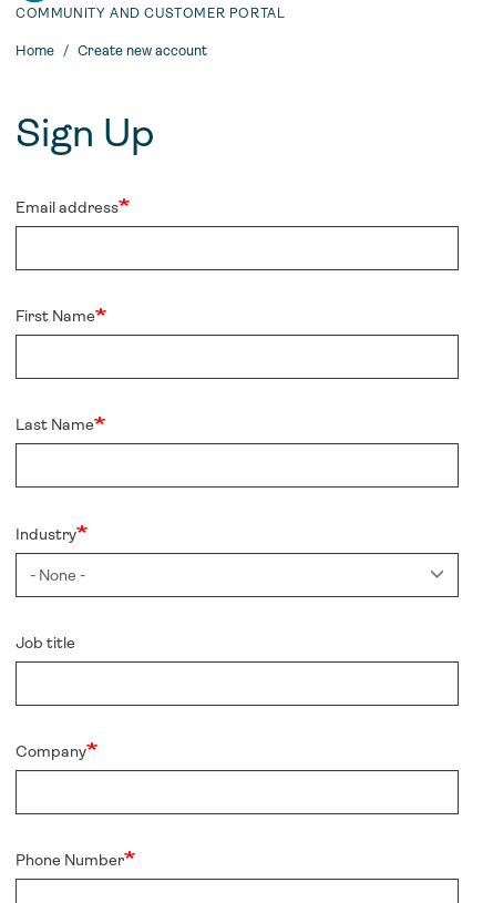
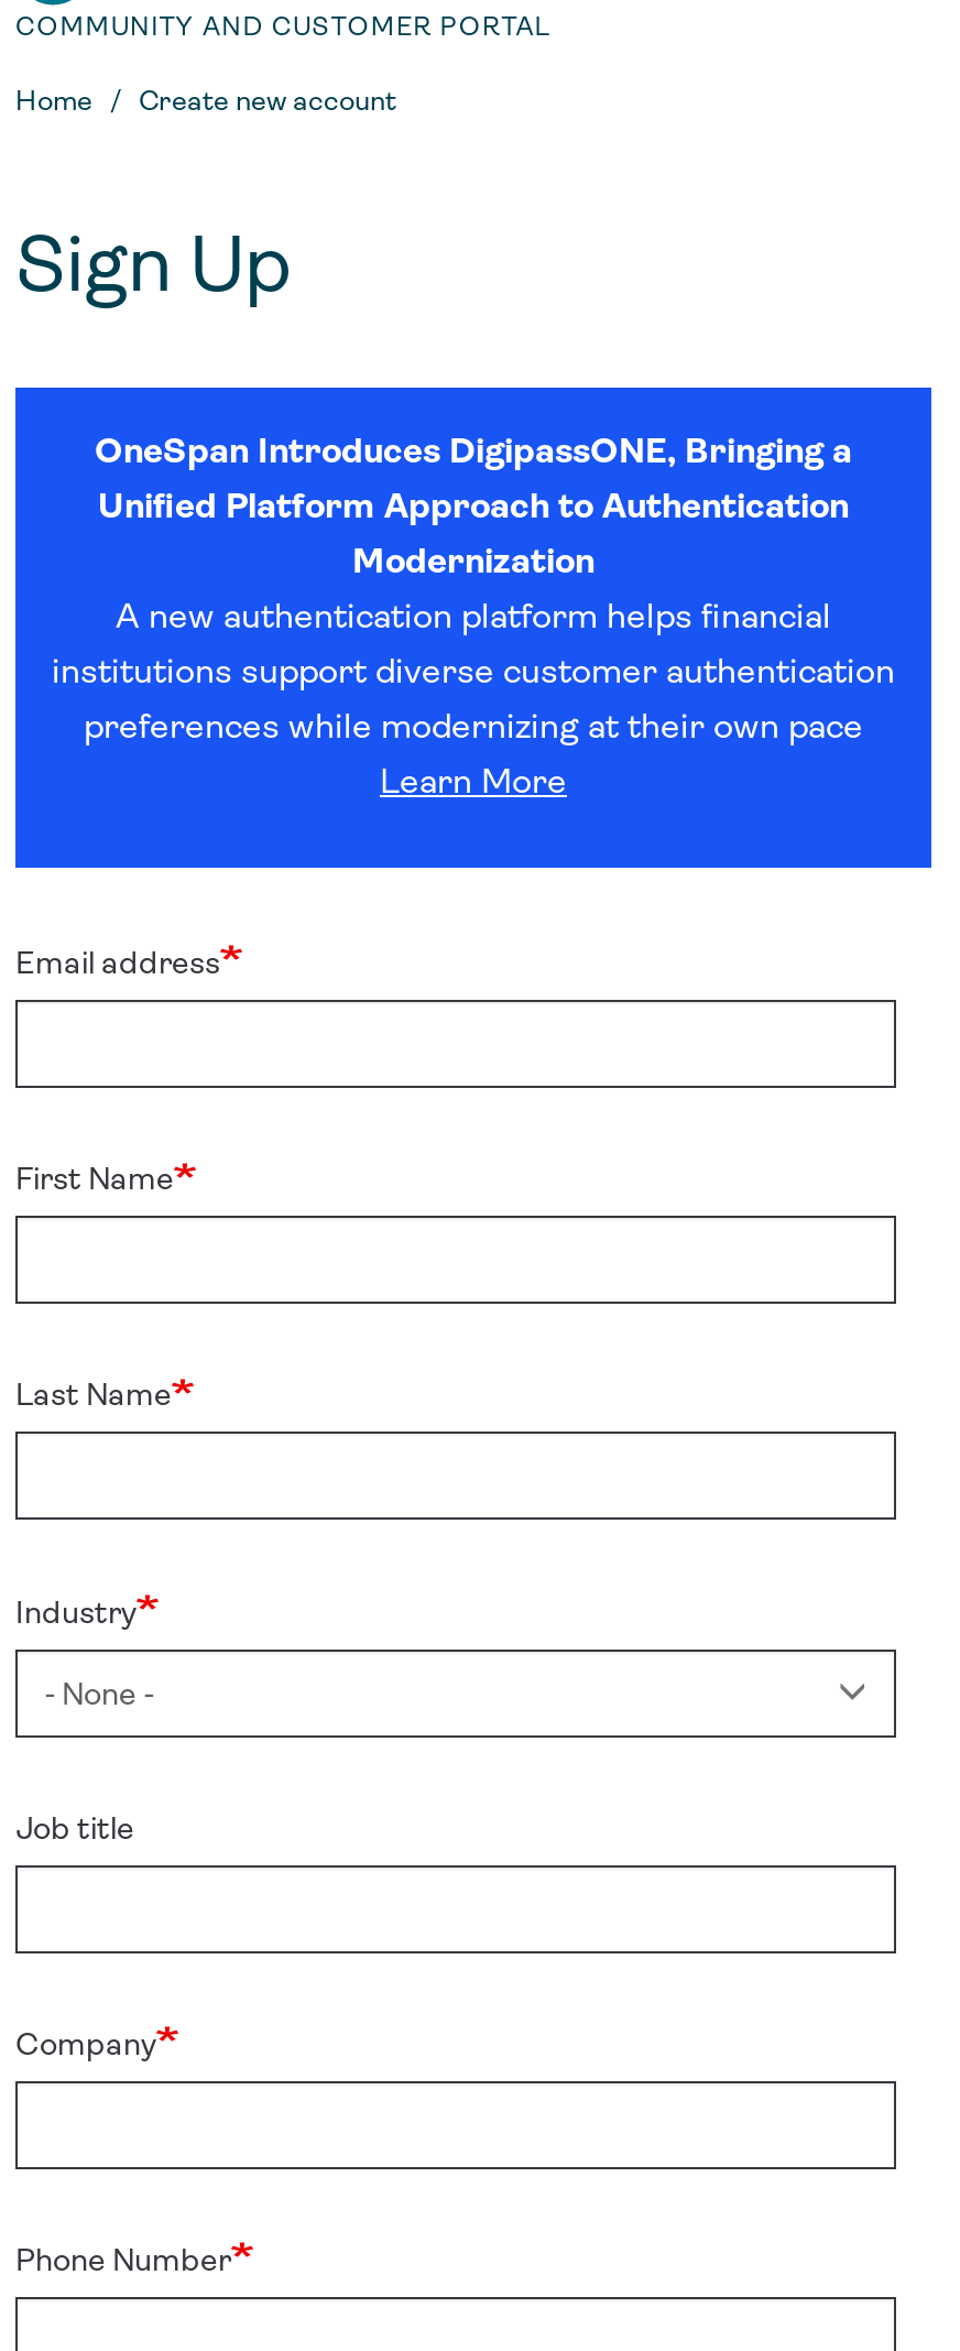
+ [image]
+ OneSpan Introduces DigipassONE, Bringing a
+ Unified Platform Approach to Authentication
+ Modernization
+ A new authentication platform helps financial
+ institutions support diverse customer authentication
+ preferences while modernizing at their own pace
+ Learn More
